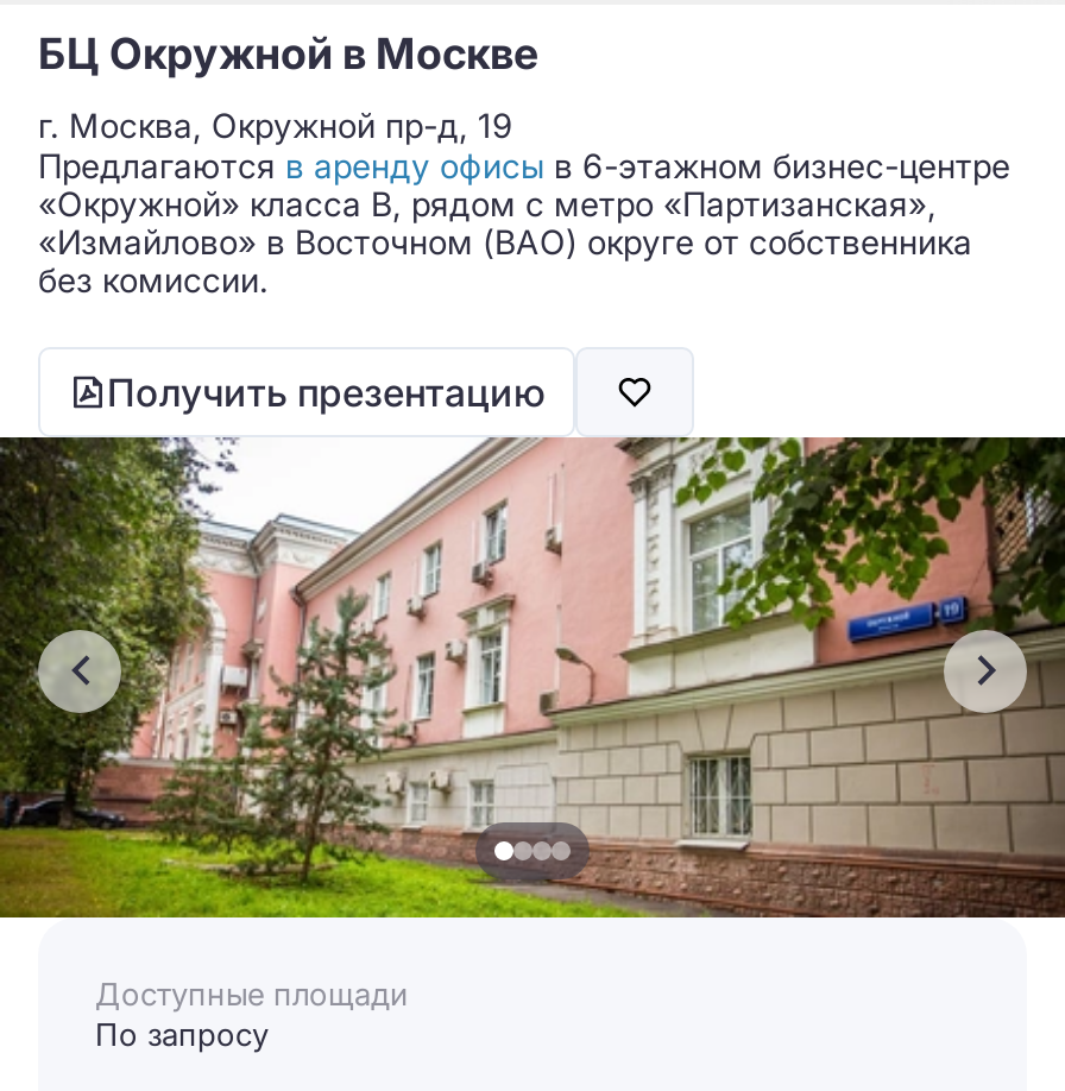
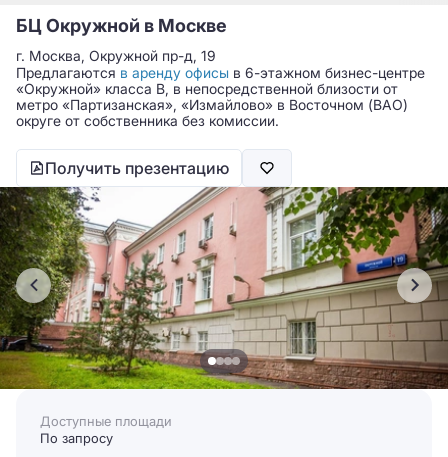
- «Окружной» класса B, рядом с метро «Партизанская»,
- «Измайлово» в Восточном (ВАО) округе от собственника
- без комиссии.
+ «Окружной» класса B, в непосредственной близости от
+ метро «Партизанская», «Измайлово» в Восточном (ВАО)
+ округе от собственника без комиссии.
